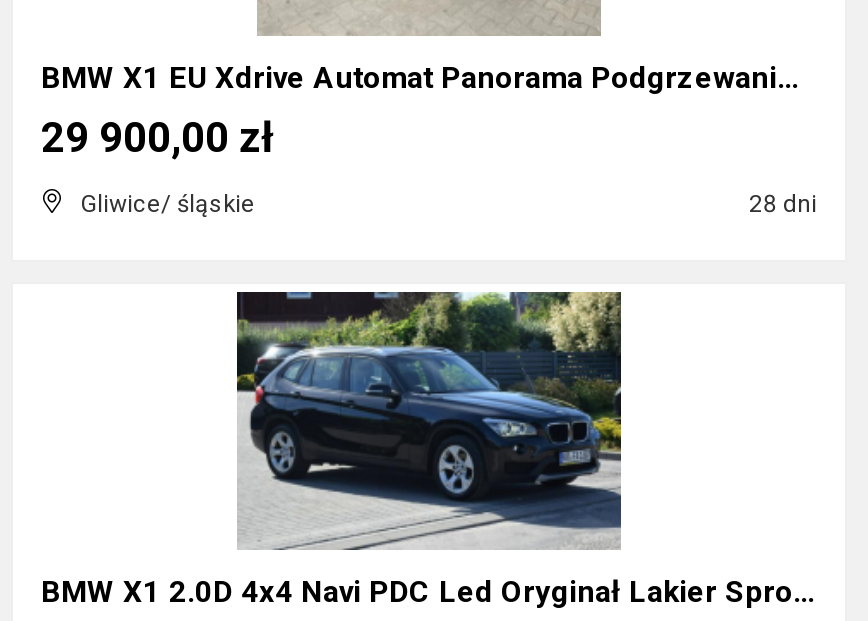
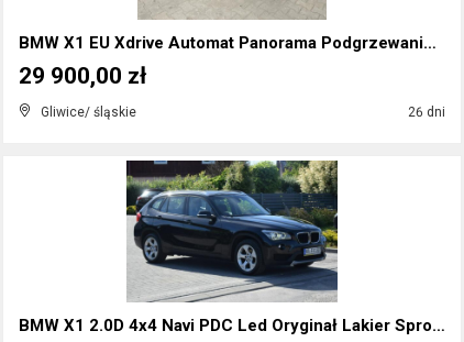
- 28 dni
+ 26 dni
